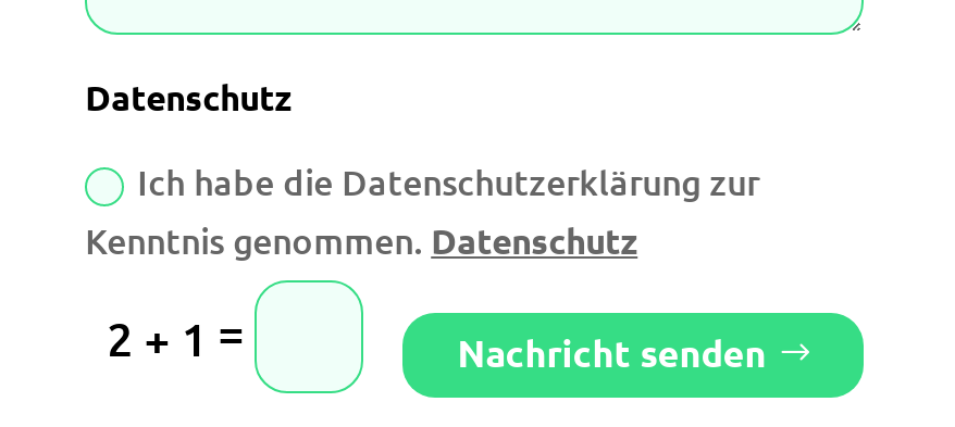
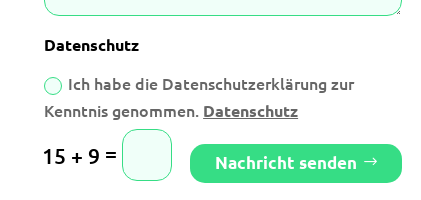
- 2 + 1 =
+ 15 + 9 =
